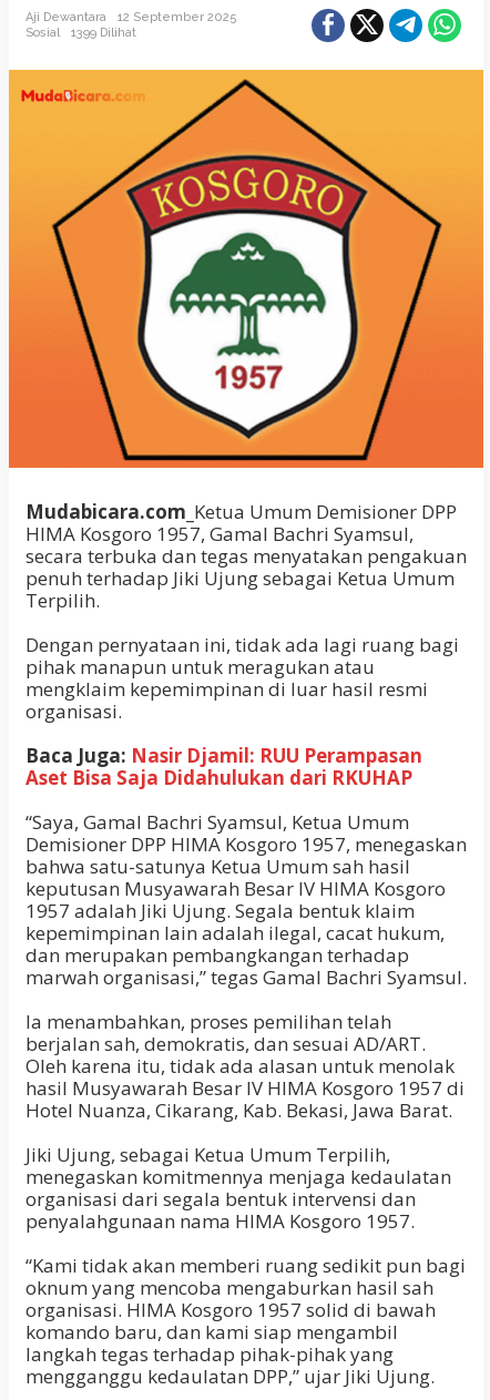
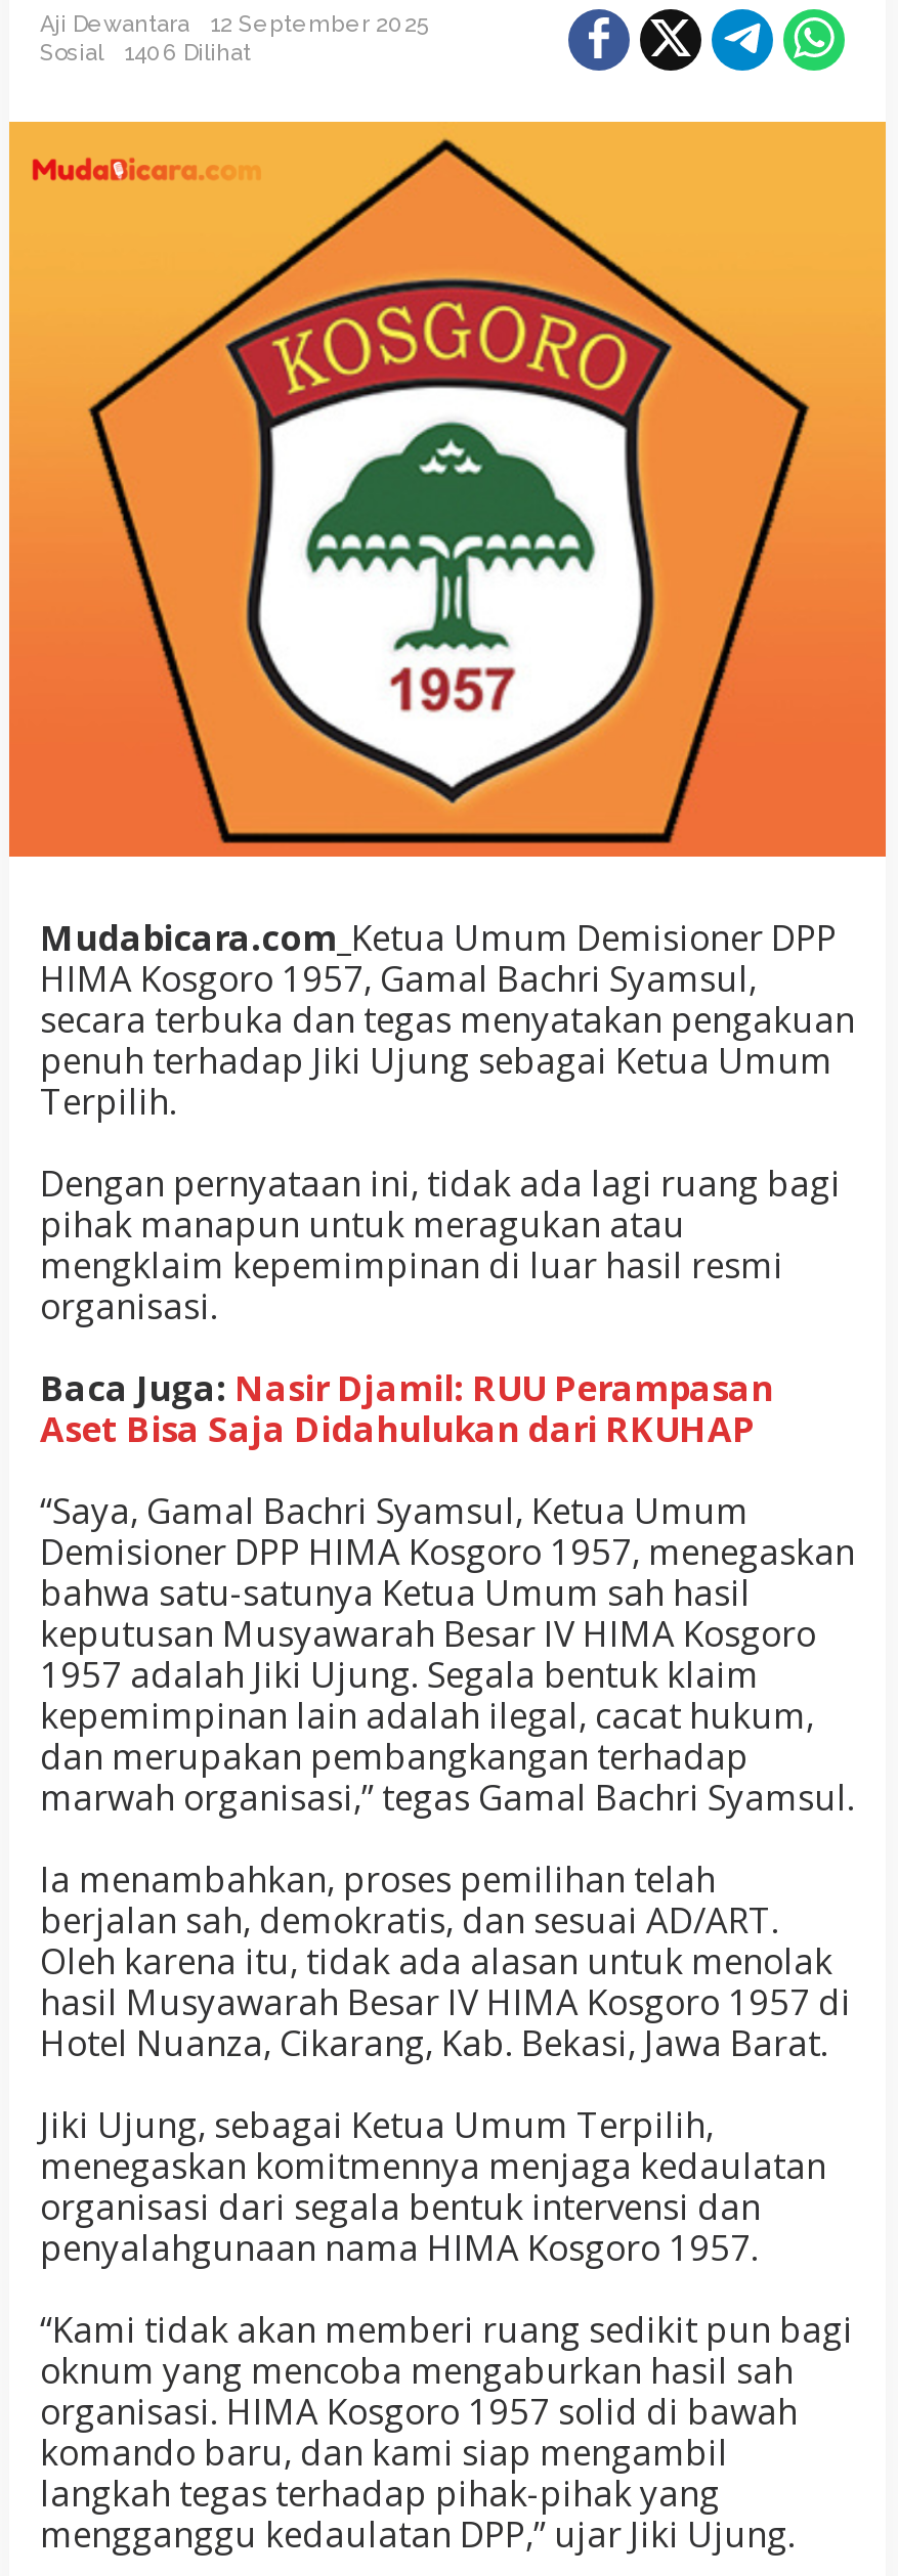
- Sosial 1399 Dilihat
+ Sosial 1406 Dilihat
